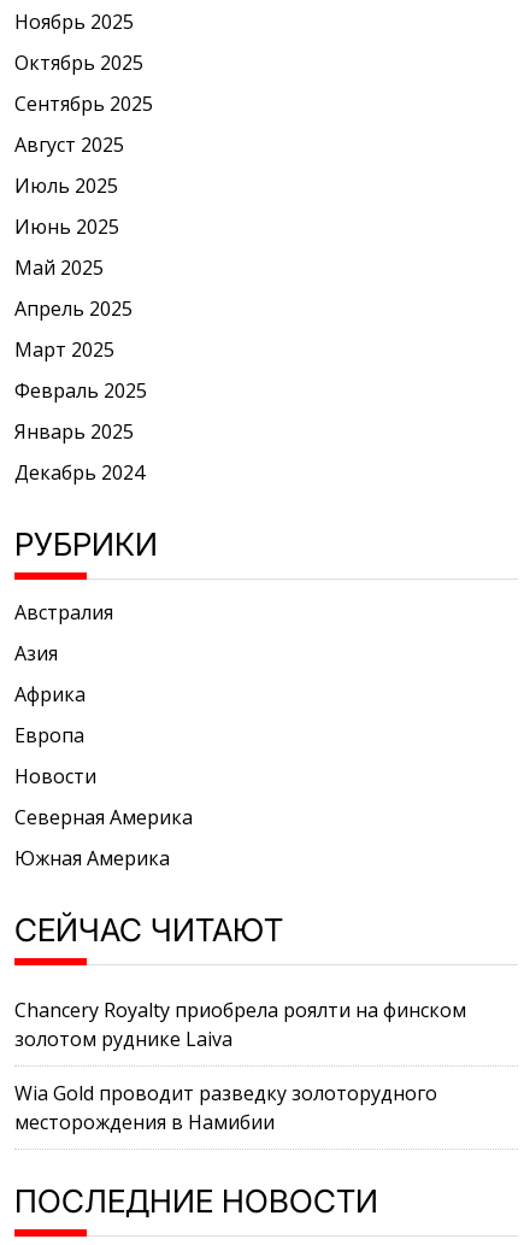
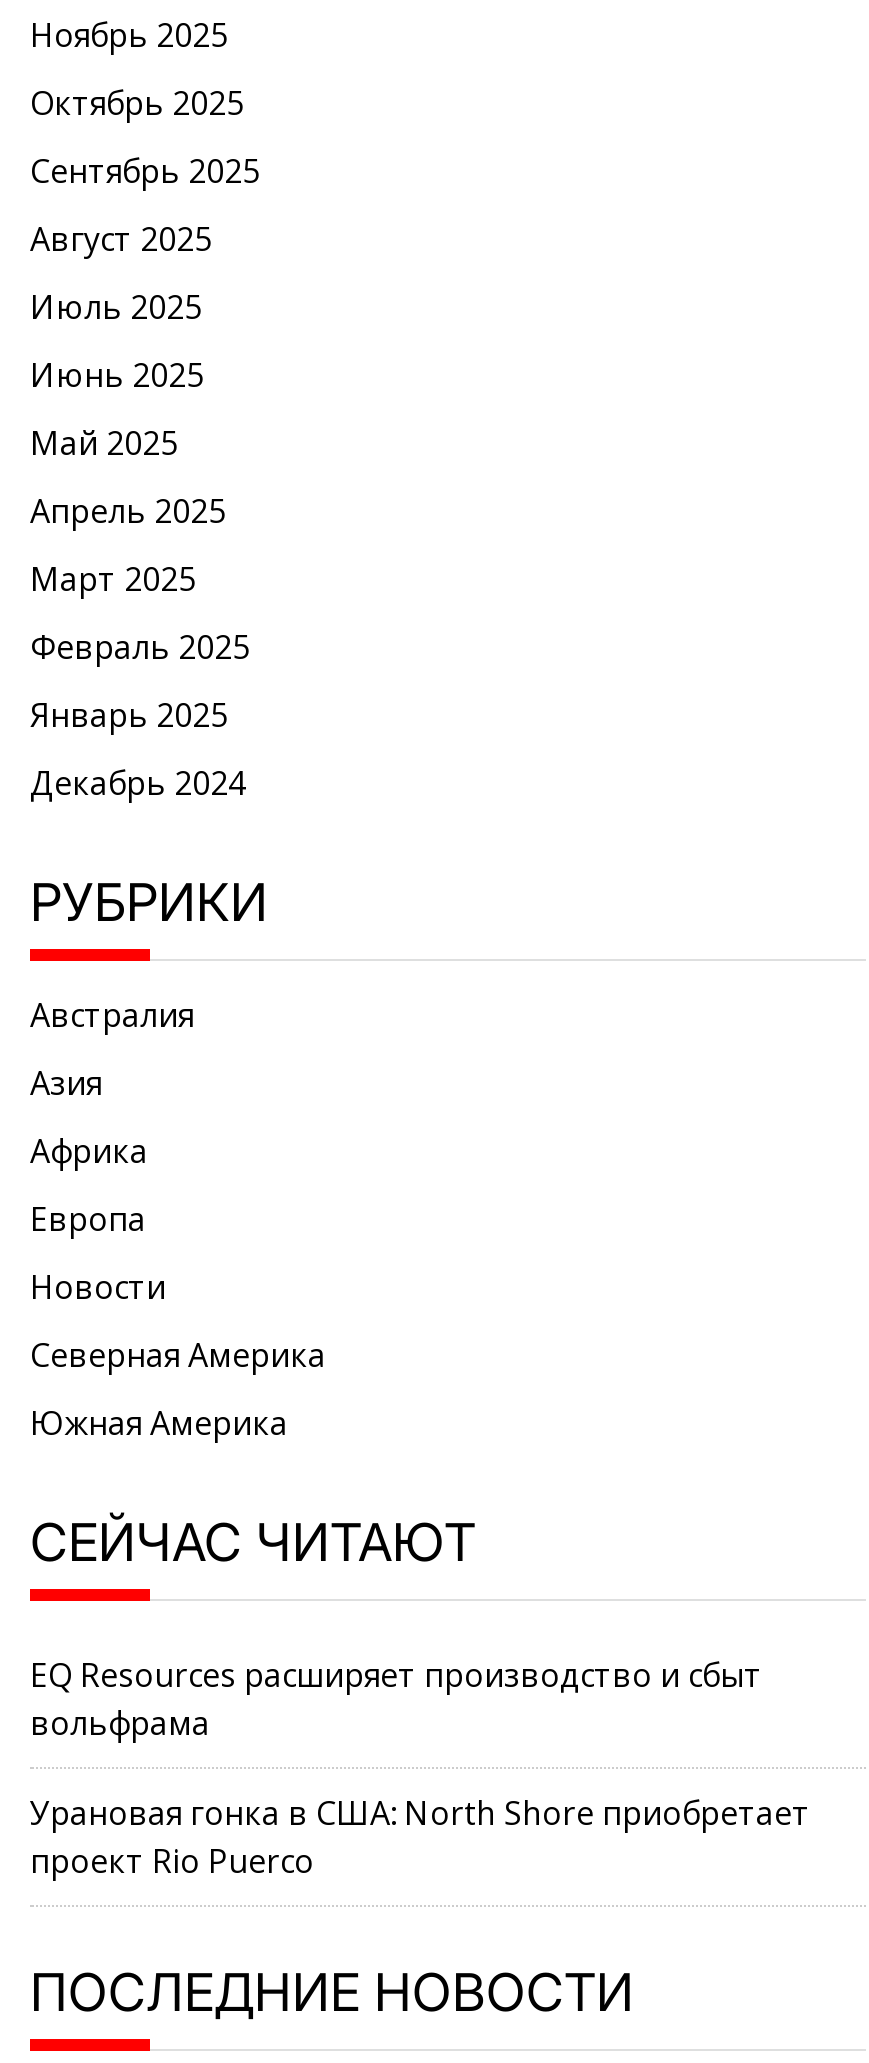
- Chancery Royalty приобрела роялти на финском
- золотом руднике Laiva
+ EQ Resources расширяет производство и сбыт
+ вольфрама

- Wia Gold проводит разведку золоторудного
- месторождения в Намибии
+ Урановая гонка в США: North Shore приобретает
+ проект Rio Puerco
